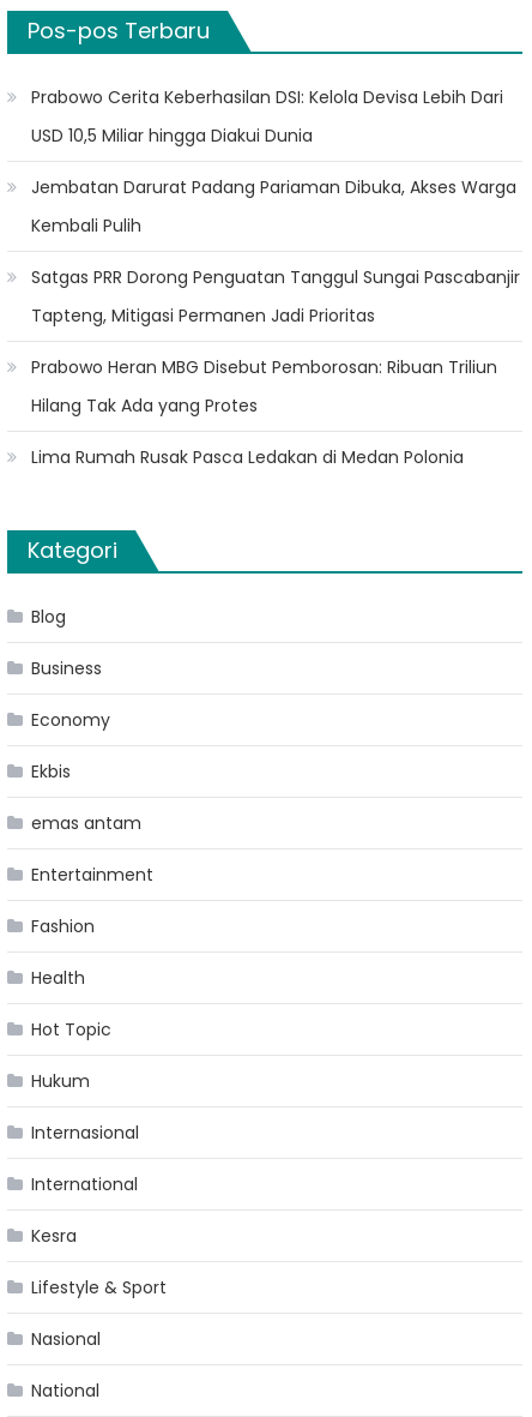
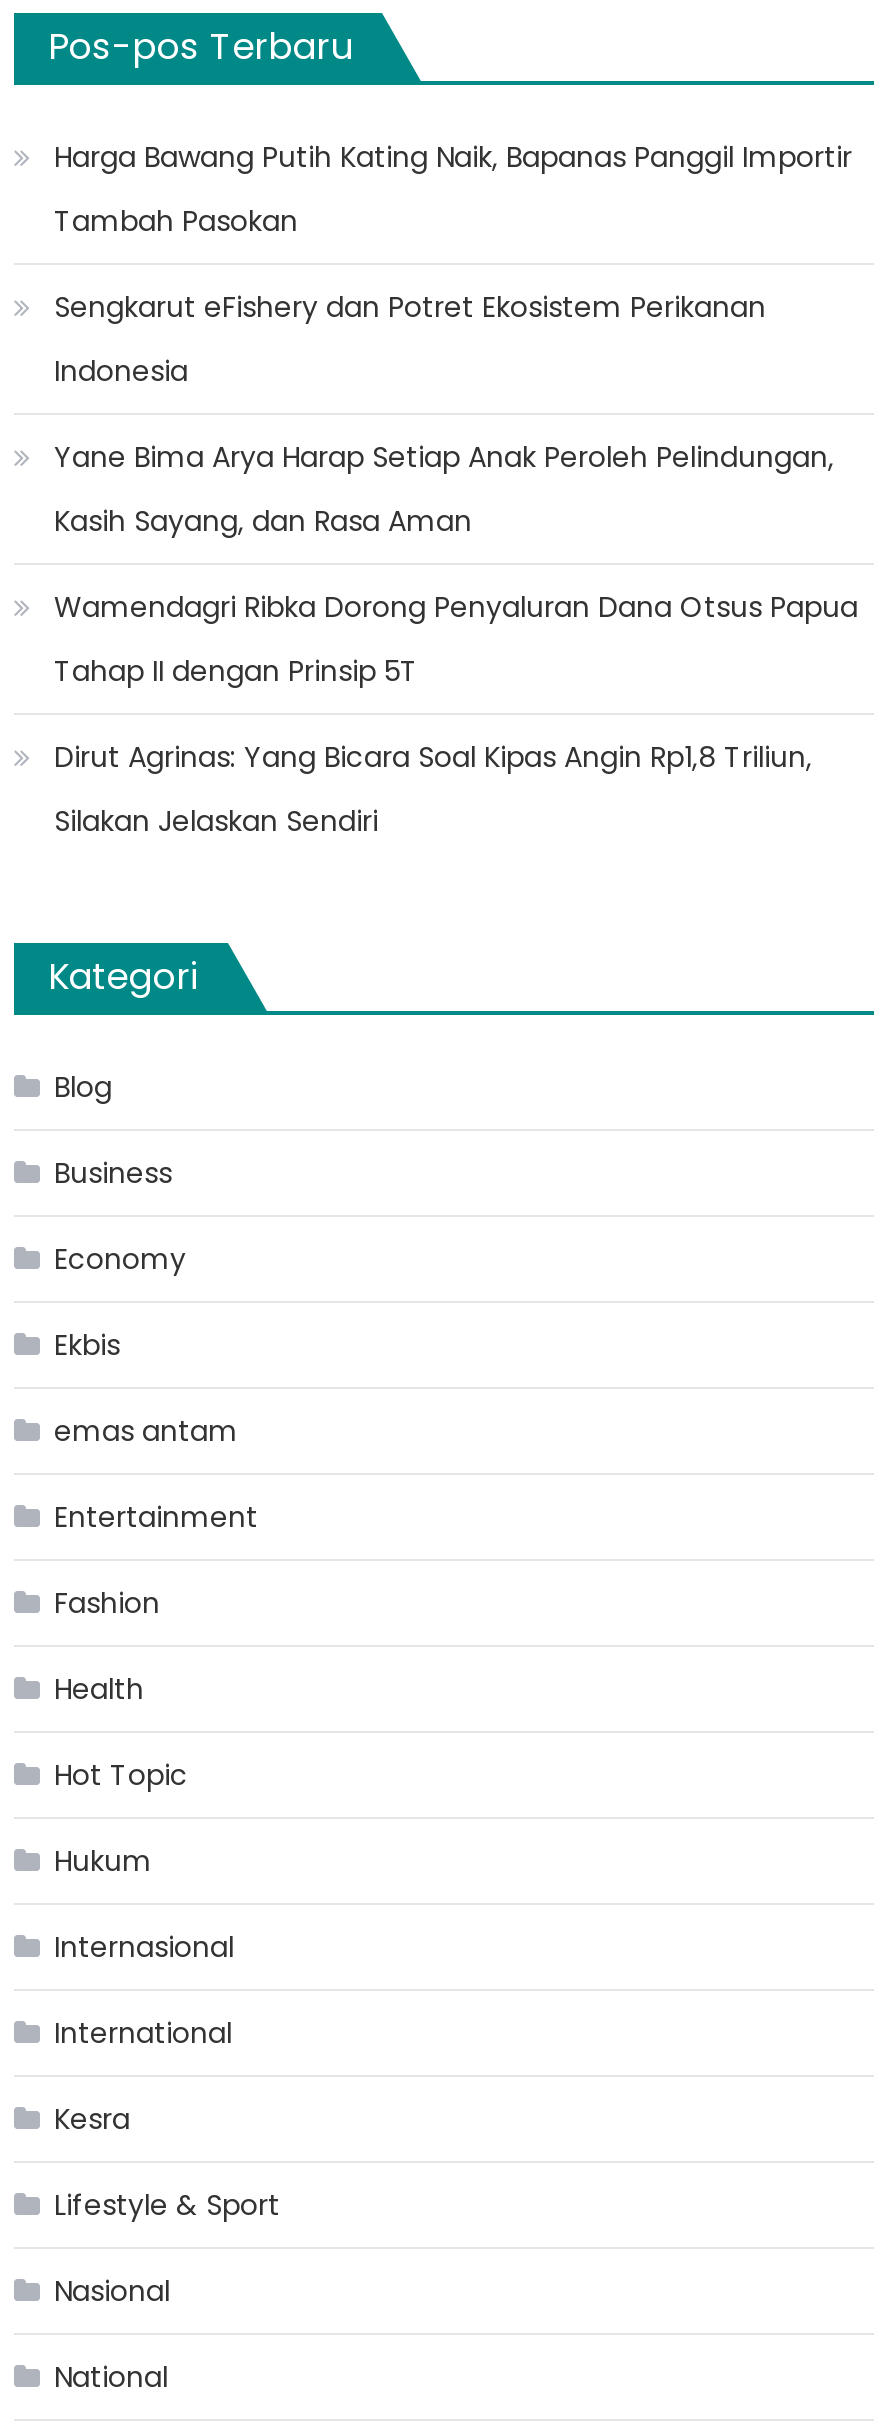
- Prabowo Cerita Keberhasilan DSI: Kelola Devisa Lebih Dari
- USD 10,5 Miliar hingga Diakui Dunia
- Jembatan Darurat Padang Pariaman Dibuka, Akses Warga
- Kembali Pulih
- Satgas PRR Dorong Penguatan Tanggul Sungai Pascabanjir
- Tapteng, Mitigasi Permanen Jadi Prioritas
- Prabowo Heran MBG Disebut Pemborosan: Ribuan Triliun
- Hilang Tak Ada yang Protes
- Lima Rumah Rusak Pasca Ledakan di Medan Polonia
+ Harga Bawang Putih Kating Naik, Bapanas Panggil Importir
+ Tambah Pasokan
+ Sengkarut eFishery dan Potret Ekosistem Perikanan
+ Indonesia
+ Yane Bima Arya Harap Setiap Anak Peroleh Pelindungan,
+ Kasih Sayang, dan Rasa Aman
+ Wamendagri Ribka Dorong Penyaluran Dana Otsus Papua
+ Tahap II dengan Prinsip 5T
+ Dirut Agrinas: Yang Bicara Soal Kipas Angin Rp1,8 Triliun,
+ Silakan Jelaskan Sendiri
